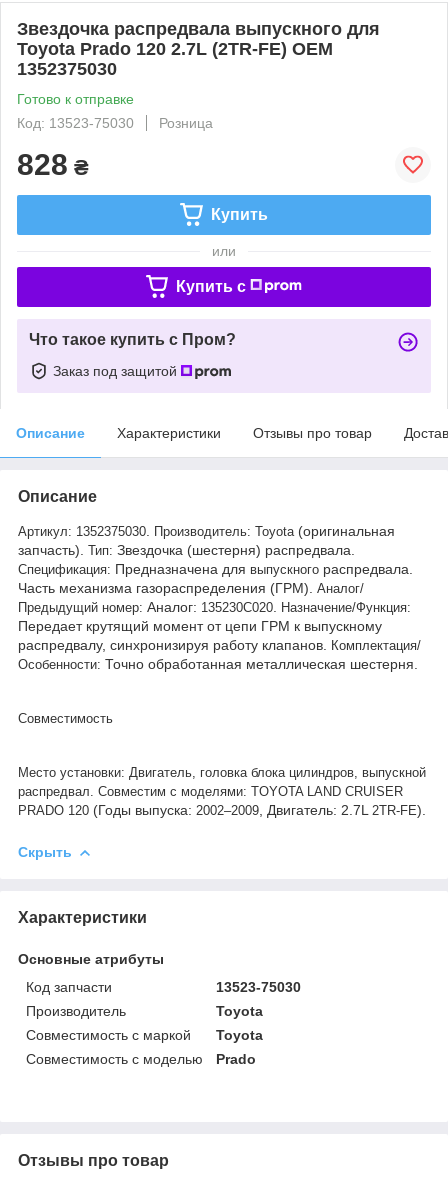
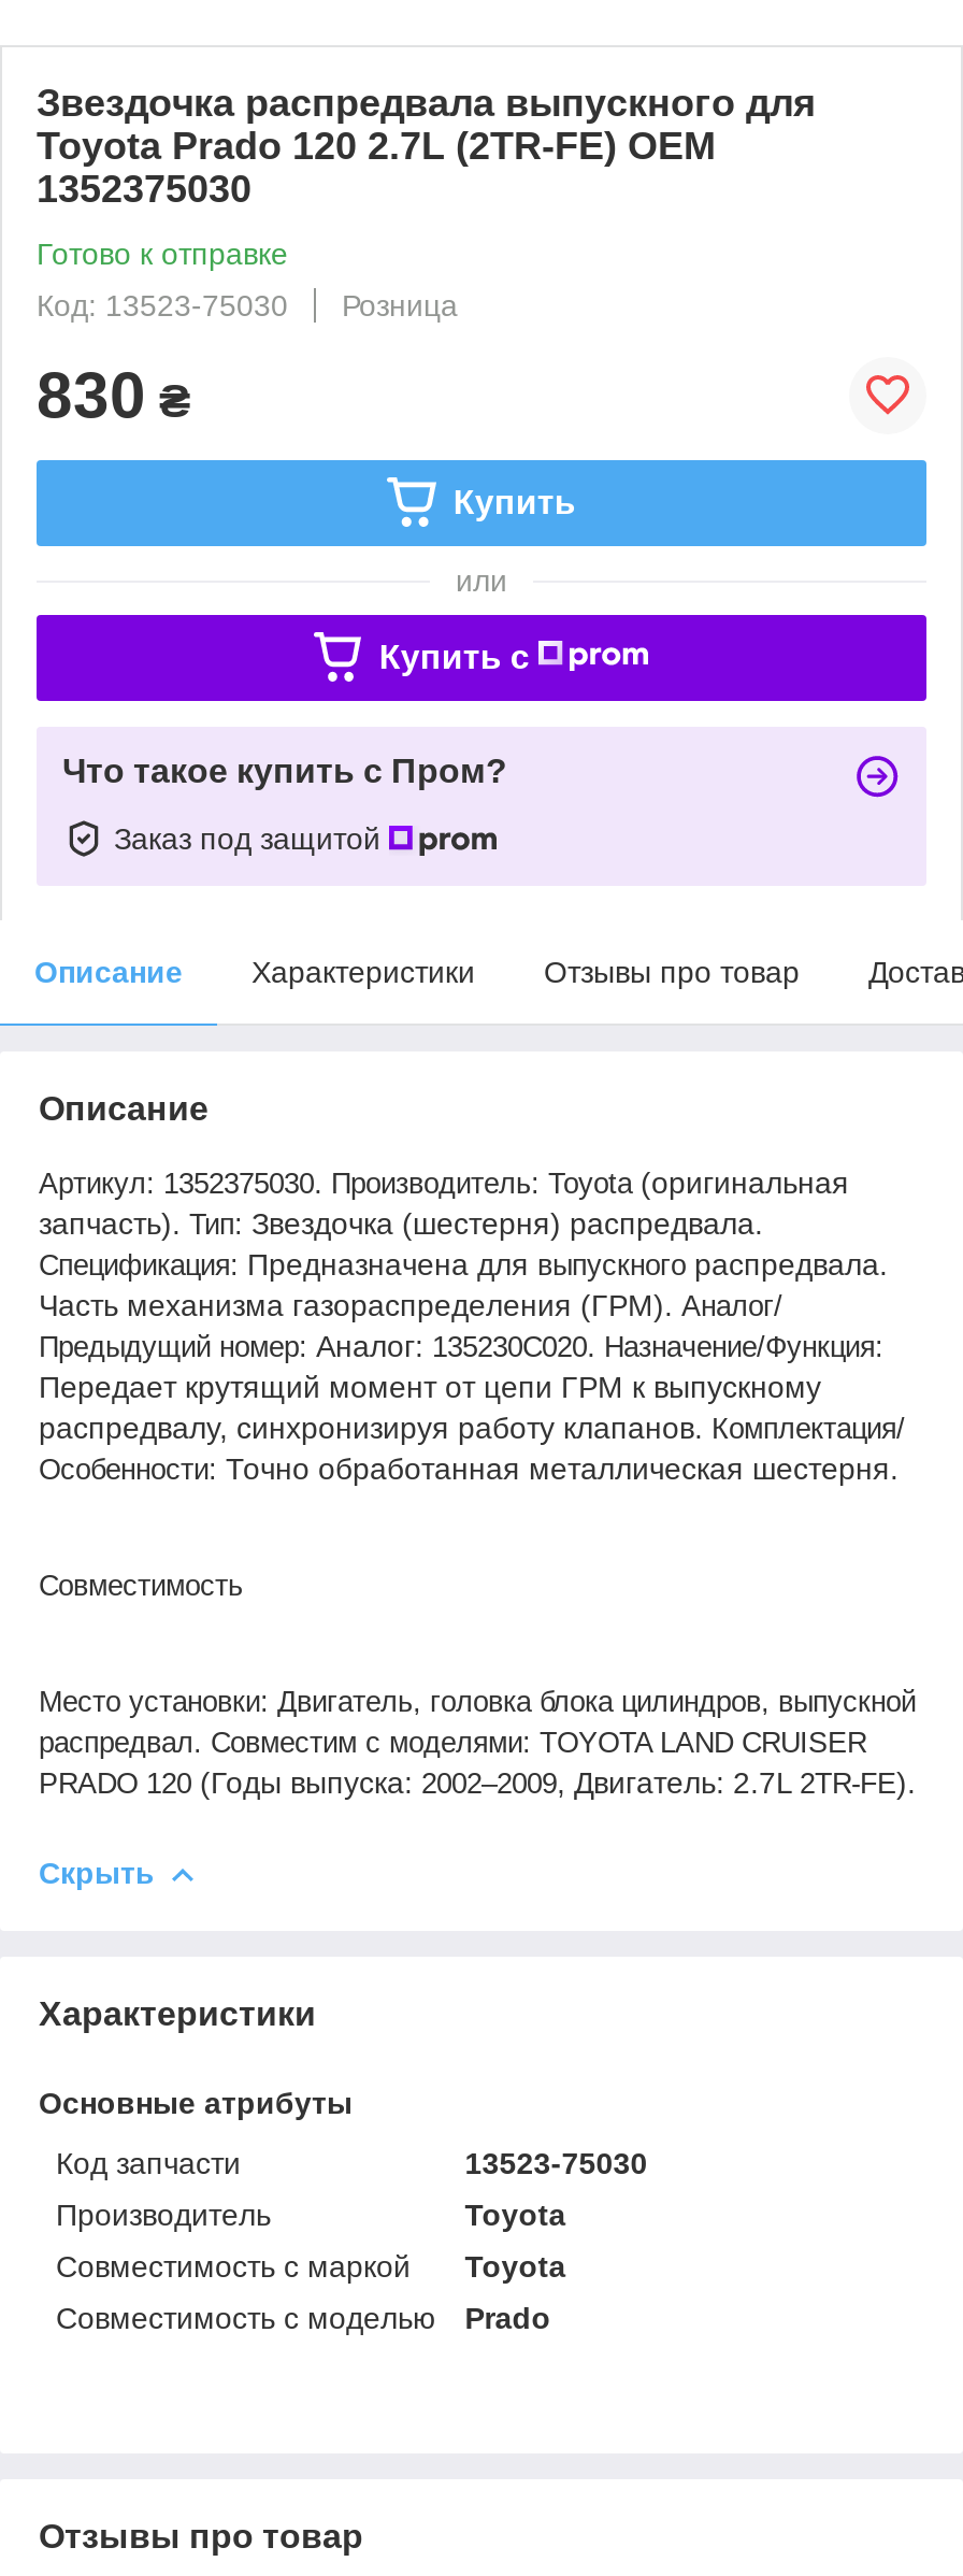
- 828 ₴
+ 830 ₴
